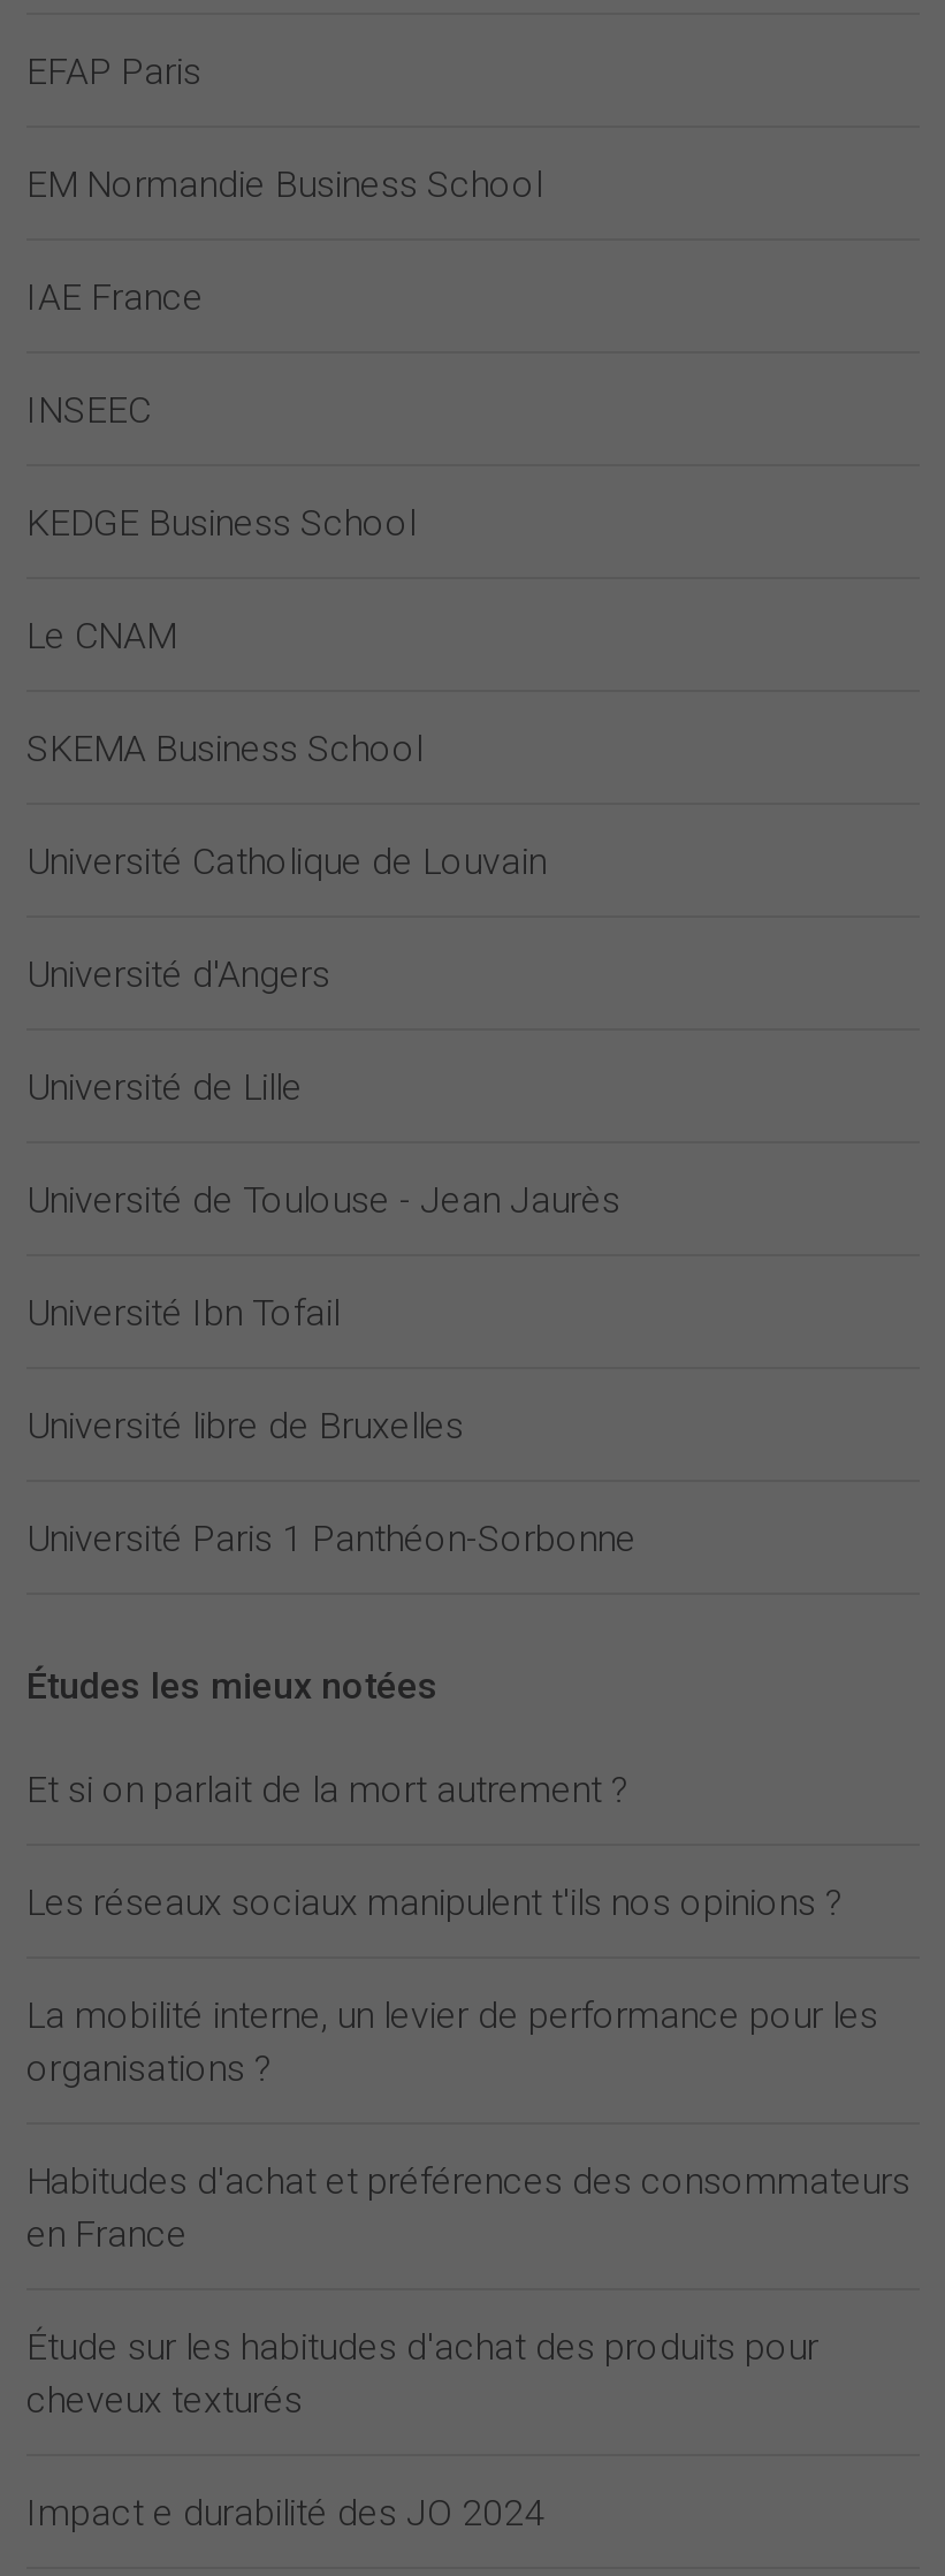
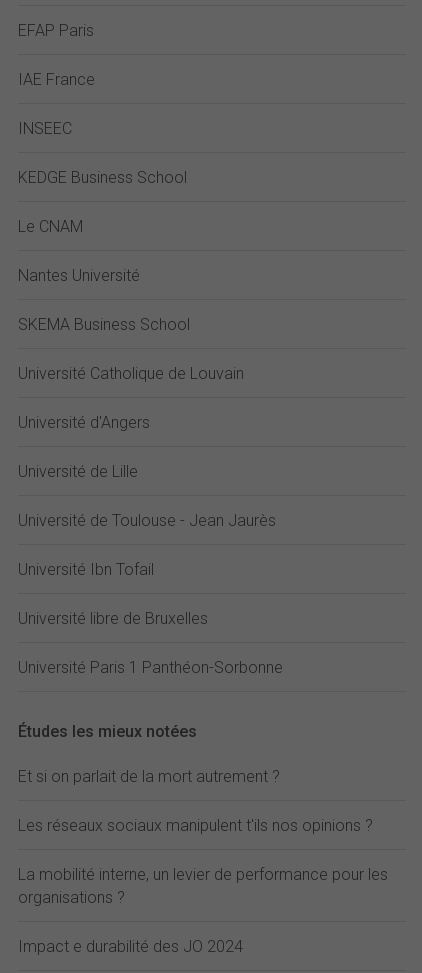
- EM Normandie Business School

+ Nantes Université

- Habitudes d'achat et préférences des consommateurs
- en France
- Étude sur les habitudes d'achat des produits pour
- cheveux texturés
